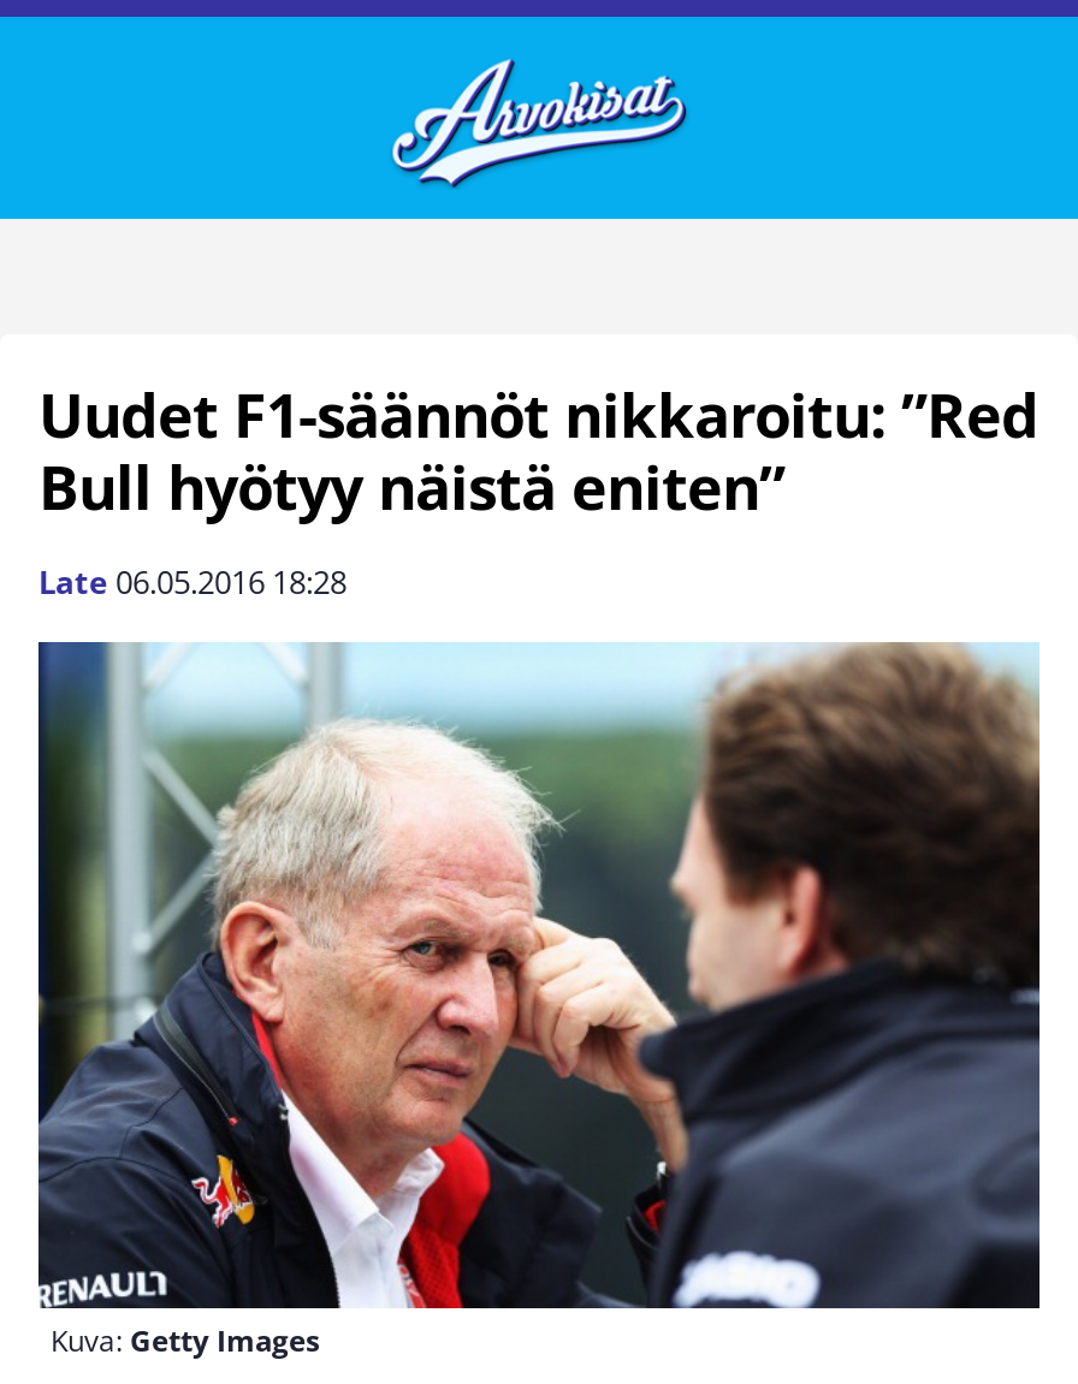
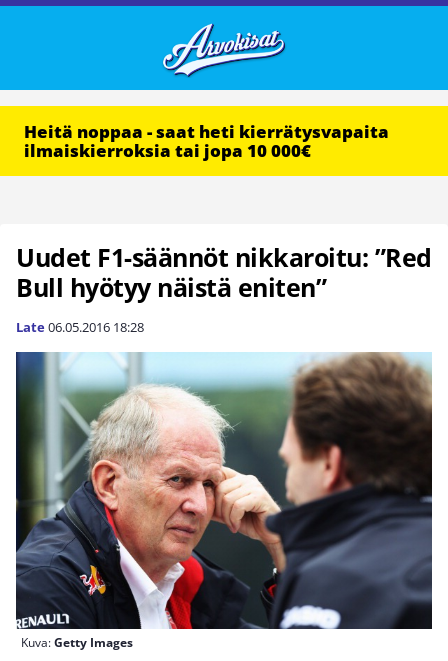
+ Heitä noppaa - saat heti kierrätysvapaita
+ ilmaiskierroksia tai jopa 10 000€
